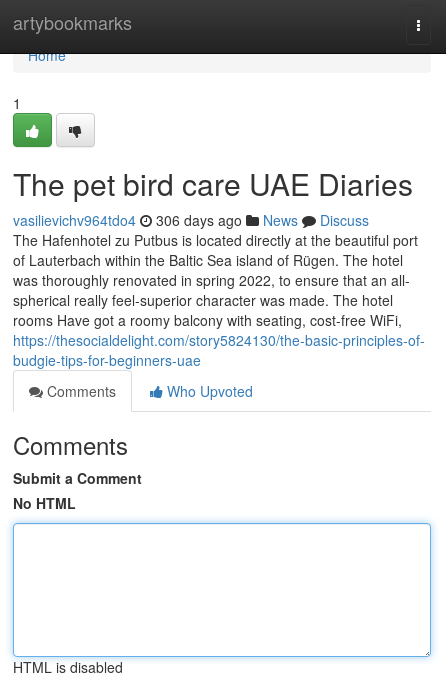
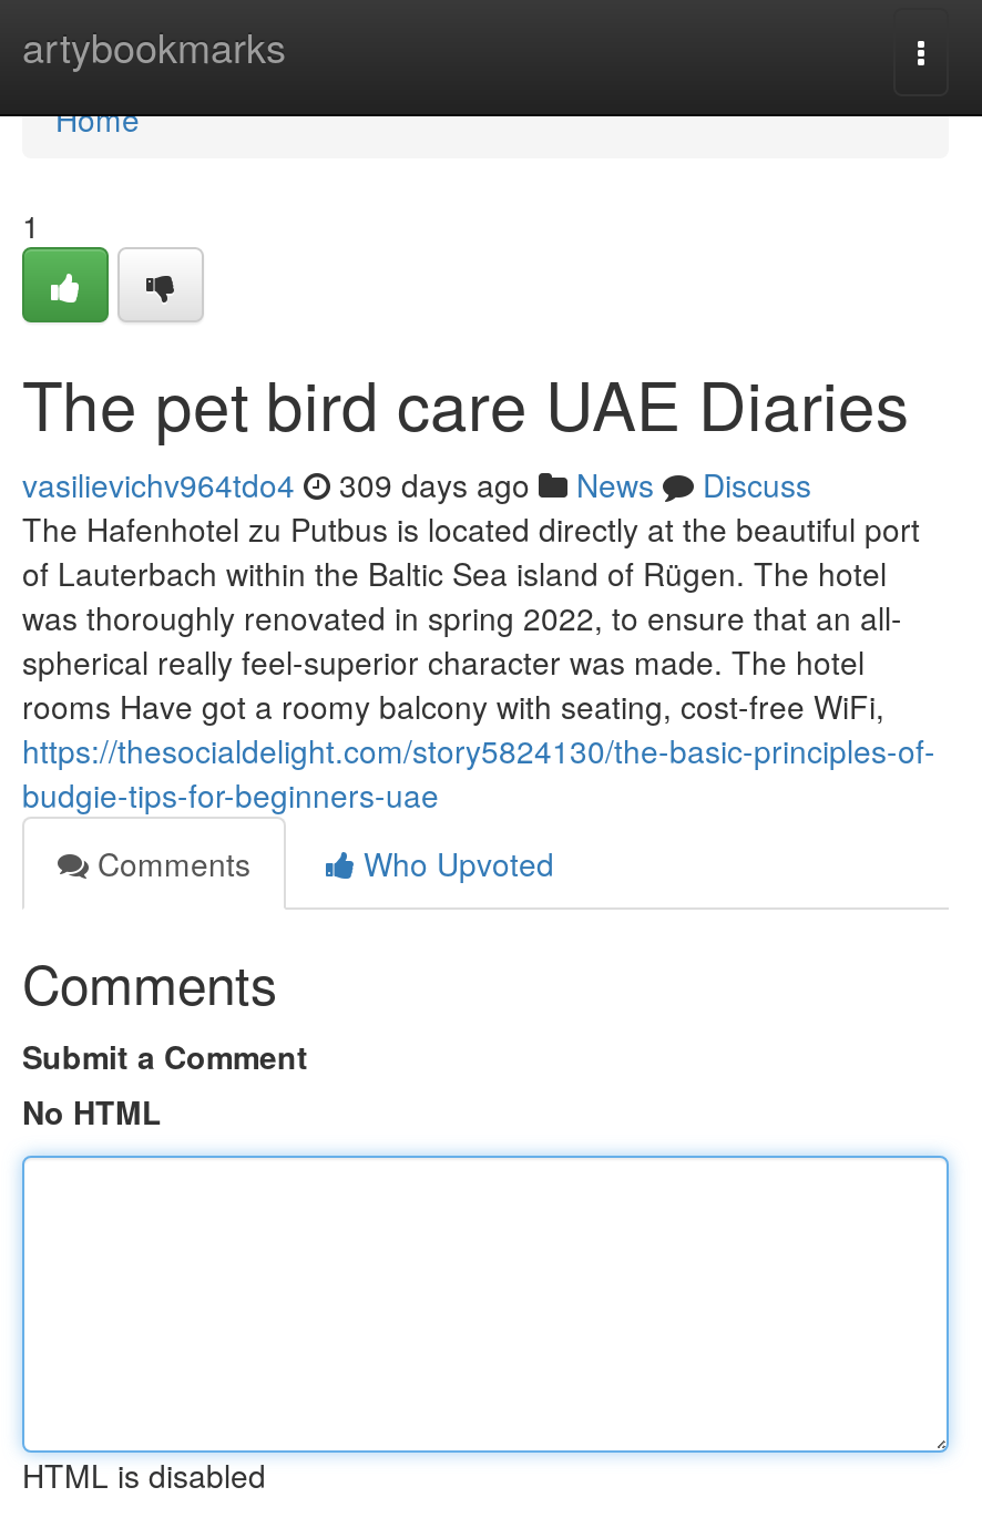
- vasilievichv964tdo4 306 days ago News Discuss
+ vasilievichv964tdo4 309 days ago News Discuss
